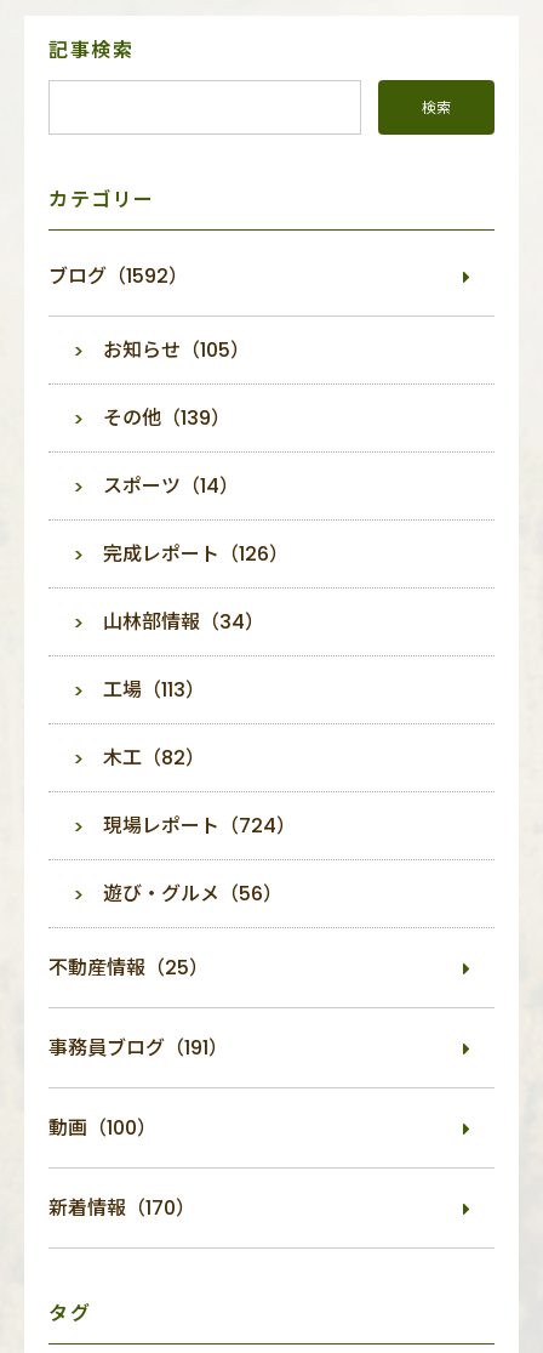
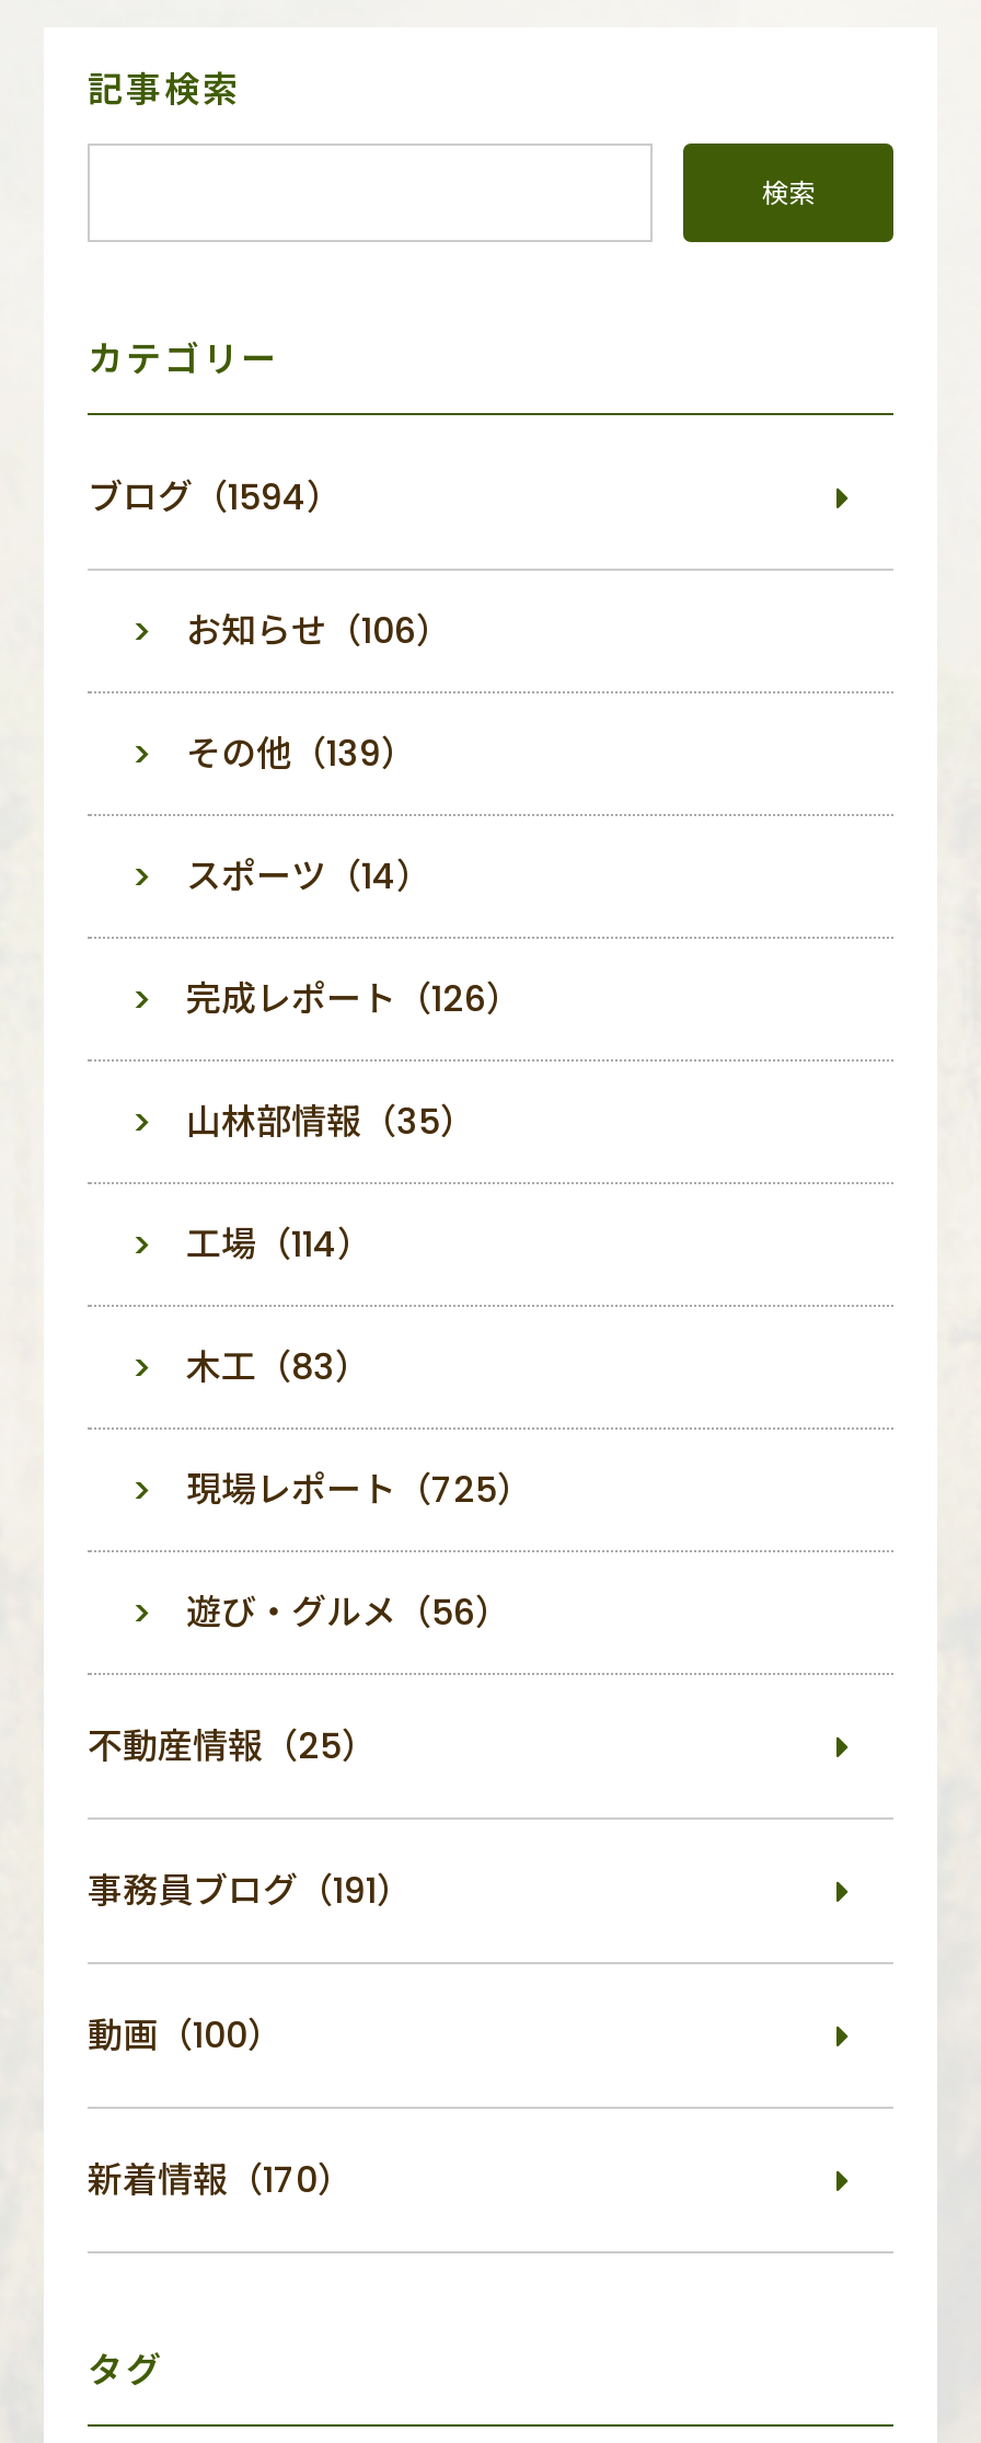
- ブログ（1592）
+ ブログ（1594）

- お知らせ（105）
+ お知らせ（106）

- 山林部情報（34）
+ 山林部情報（35）

- 工場（113）
+ 工場（114）

- 木工（82）
+ 木工（83）

- 現場レポート（724）
+ 現場レポート（725）
